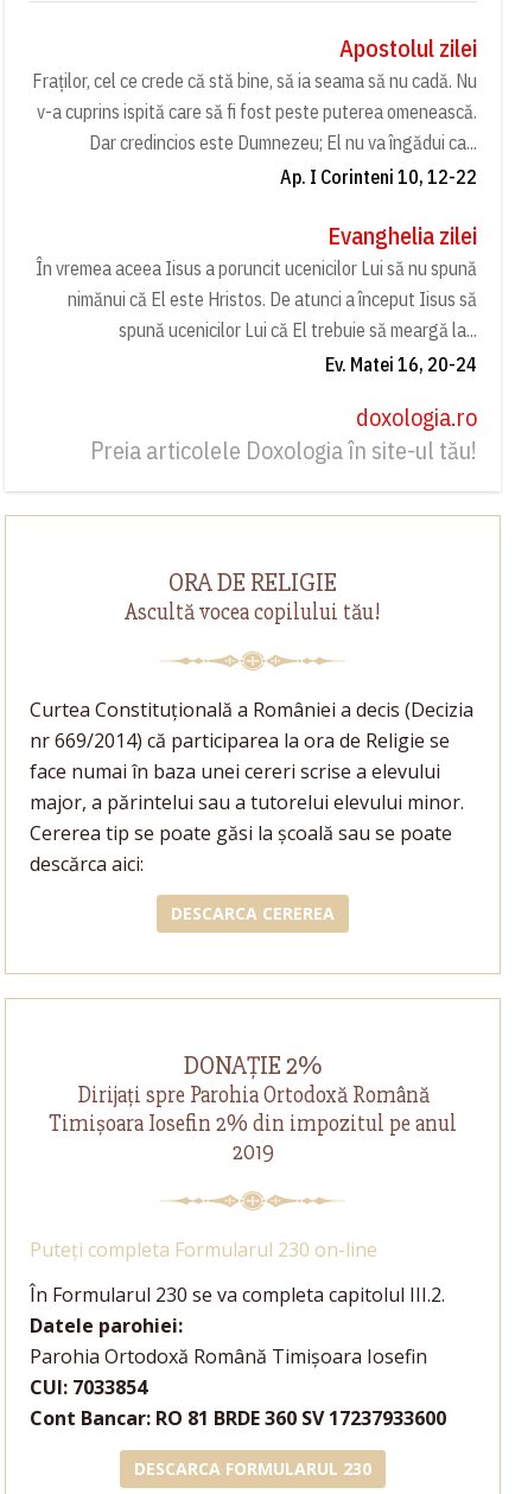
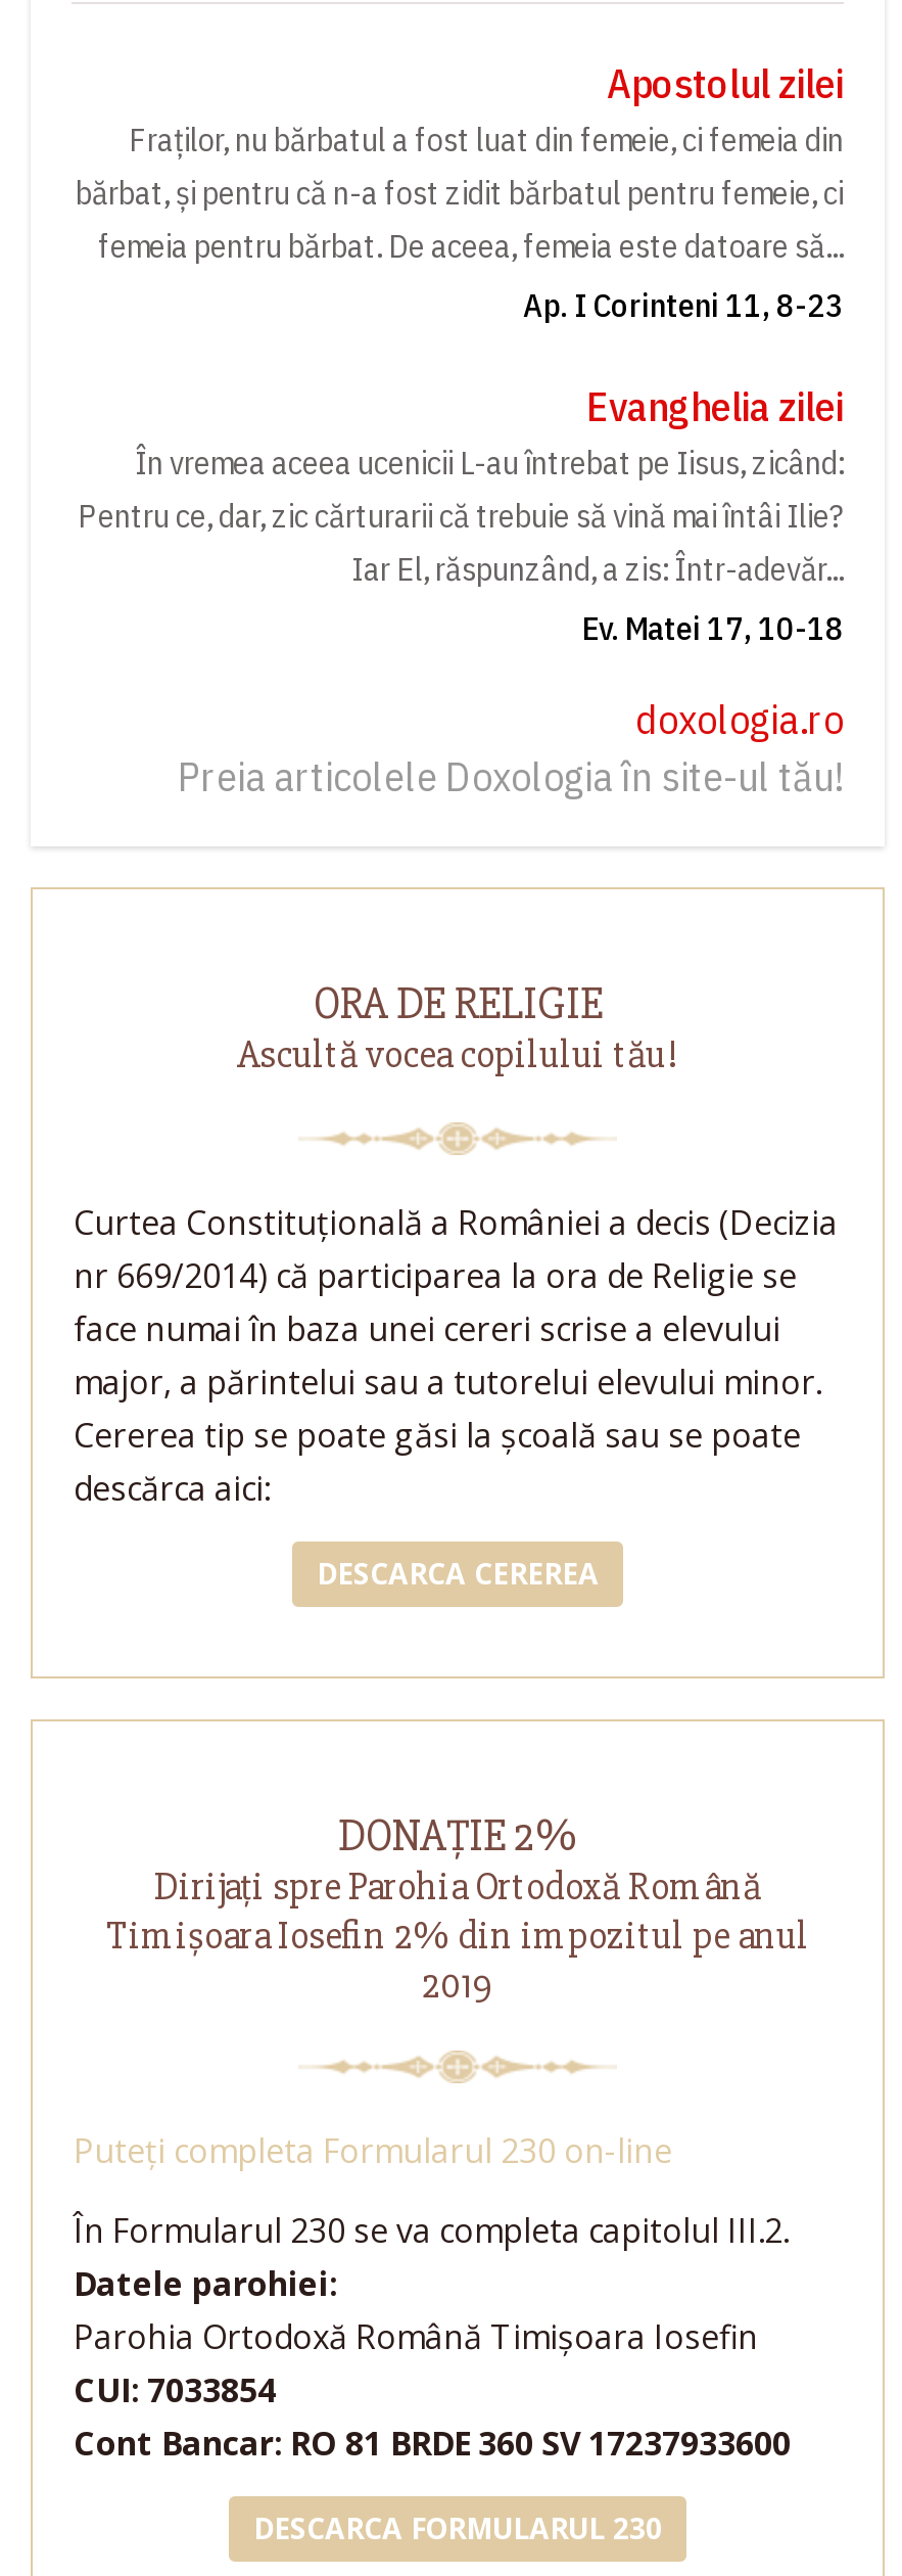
- Fraților, cel ce crede că stă bine, să ia seama să nu cadă. Nu
- v-a cuprins ispită care să fi fost peste puterea omenească.
- Dar credincios este Dumnezeu; El nu va îngădui ca...
- Ap. I Corinteni 10, 12-22
+ Fraților, nu bărbatul a fost luat din femeie, ci femeia din
+ bărbat, și pentru că n-a fost zidit bărbatul pentru femeie, ci
+ femeia pentru bărbat. De aceea, femeia este datoare să...
+ Ap. I Corinteni 11, 8-23

- În vremea aceea Iisus a poruncit ucenicilor Lui să nu spună
- nimănui că El este Hristos. De atunci a început Iisus să
- spună ucenicilor Lui că El trebuie să meargă la...
- Ev. Matei 16, 20-24
+ În vremea aceea ucenicii L-au întrebat pe Iisus, zicând:
+ Pentru ce, dar, zic cărturarii că trebuie să vină mai întâi Ilie?
+ Iar El, răspunzând, a zis: Într-adevăr...
+ Ev. Matei 17, 10-18
